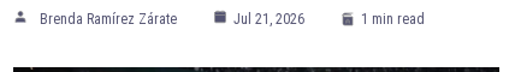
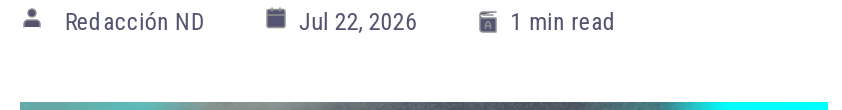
- Brenda Ramírez Zárate
- Jul 21, 2026
+ Redacción ND
+ Jul 22, 2026
